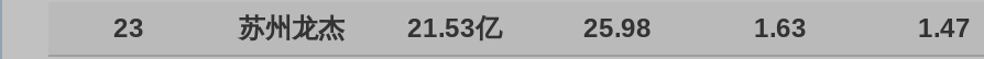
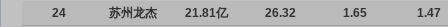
- 23
+ 24

- 21.53亿
+ 21.81亿

- 25.98
+ 26.32

- 1.63
+ 1.65
